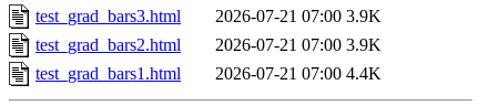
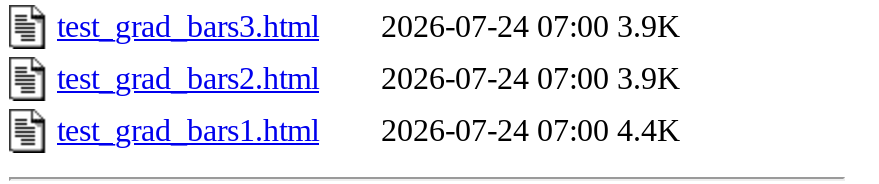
- test_grad_bars3.html 2026-07-21 07:00 3.9K
+ test_grad_bars3.html 2026-07-24 07:00 3.9K

- test_grad_bars2.html 2026-07-21 07:00 3.9K
+ test_grad_bars2.html 2026-07-24 07:00 3.9K

- test_grad_bars1.html 2026-07-21 07:00 4.4K
+ test_grad_bars1.html 2026-07-24 07:00 4.4K
